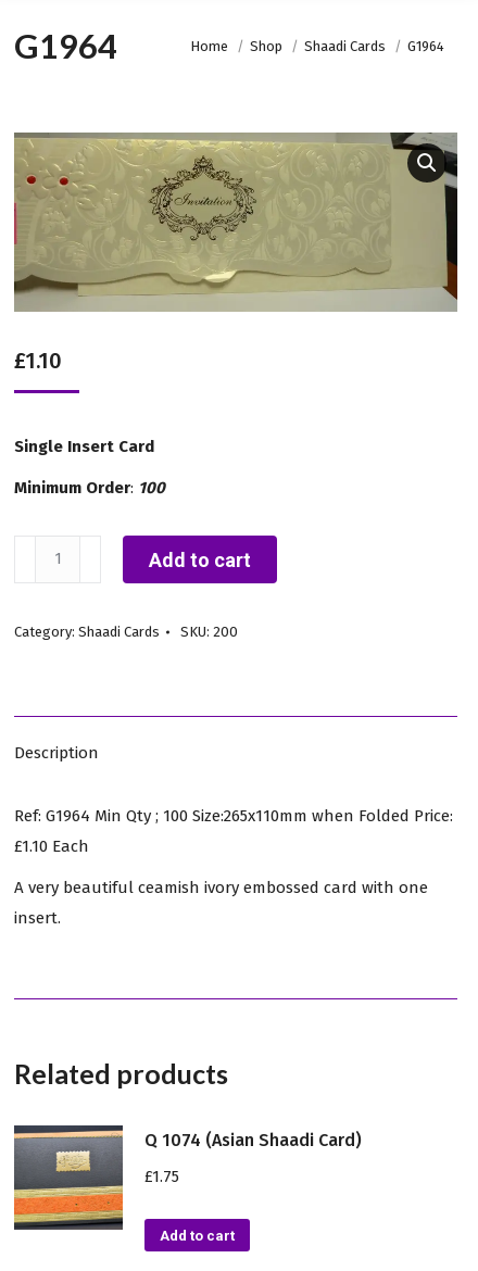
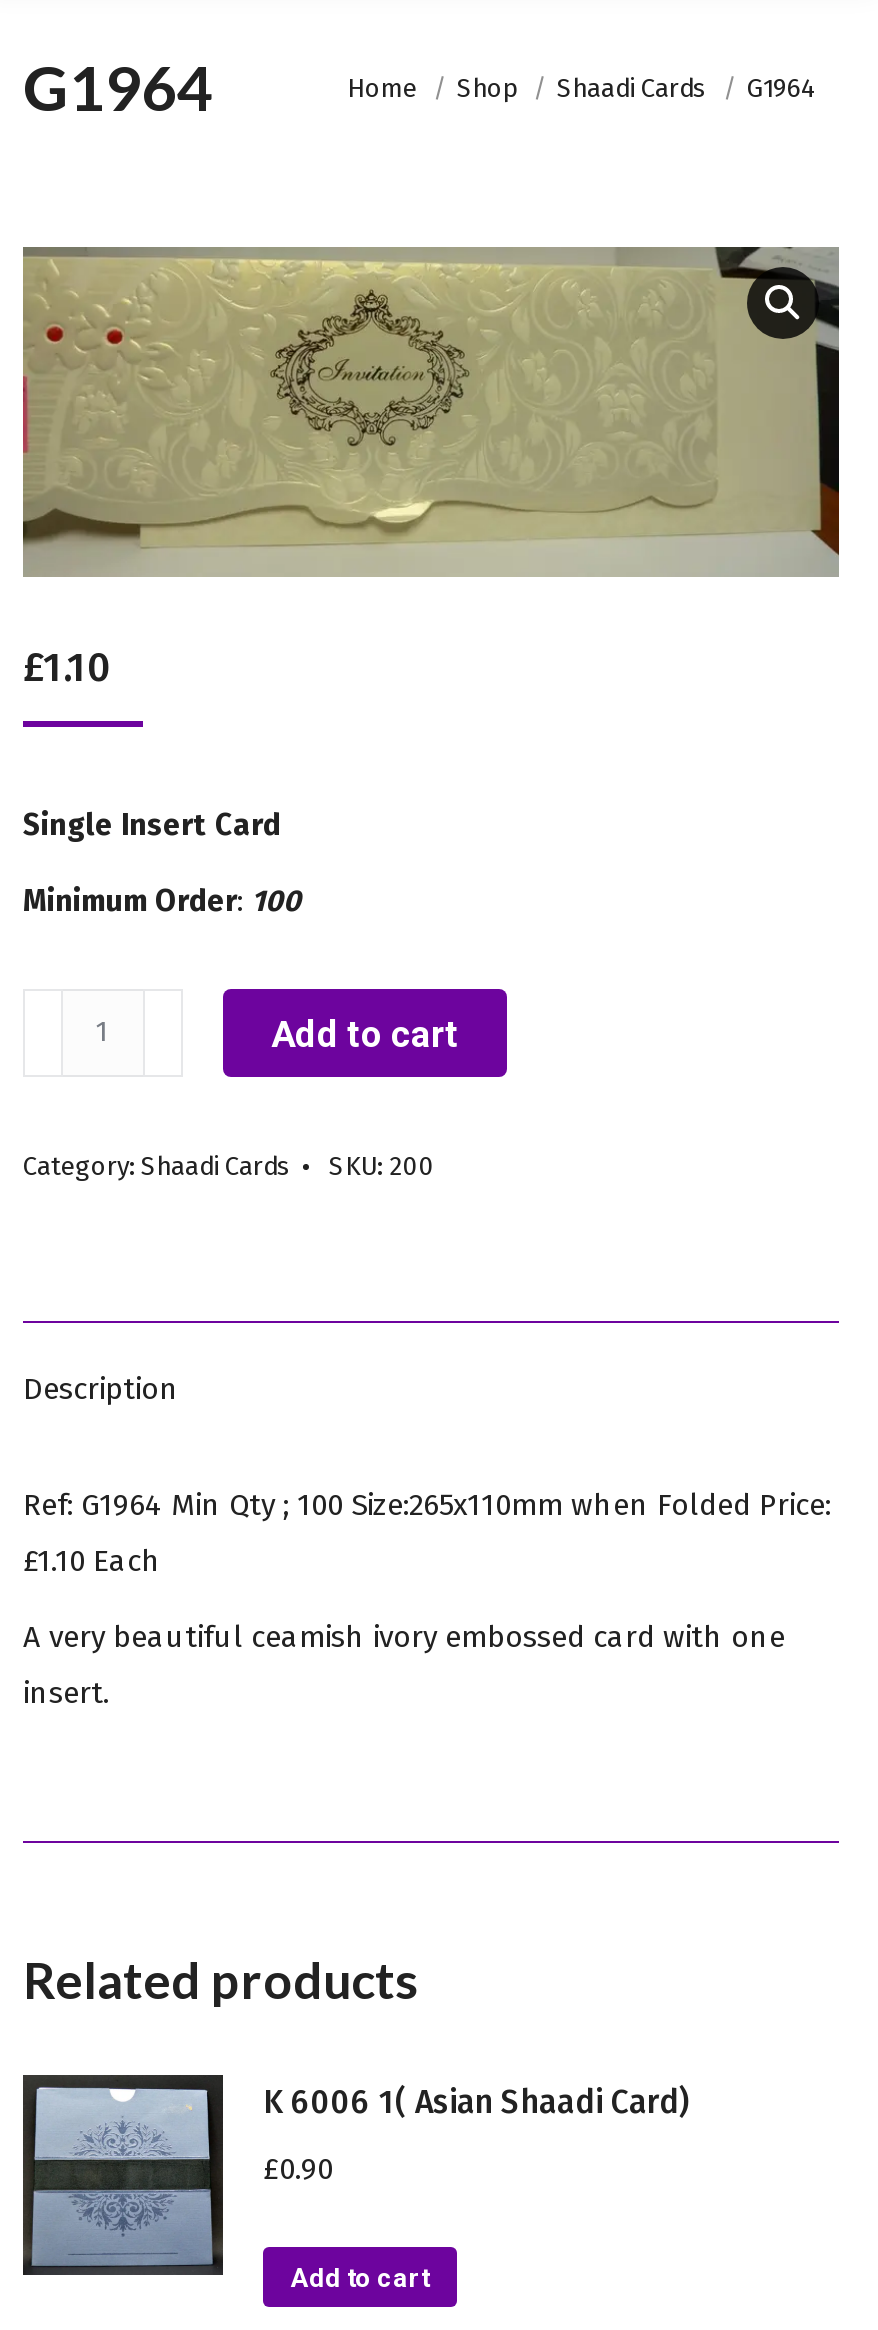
- [image]
- Q 1074 (Asian Shaadi Card)
+ [image]
+ K 6006 1( Asian Shaadi Card)

- £1.75
+ £0.90
